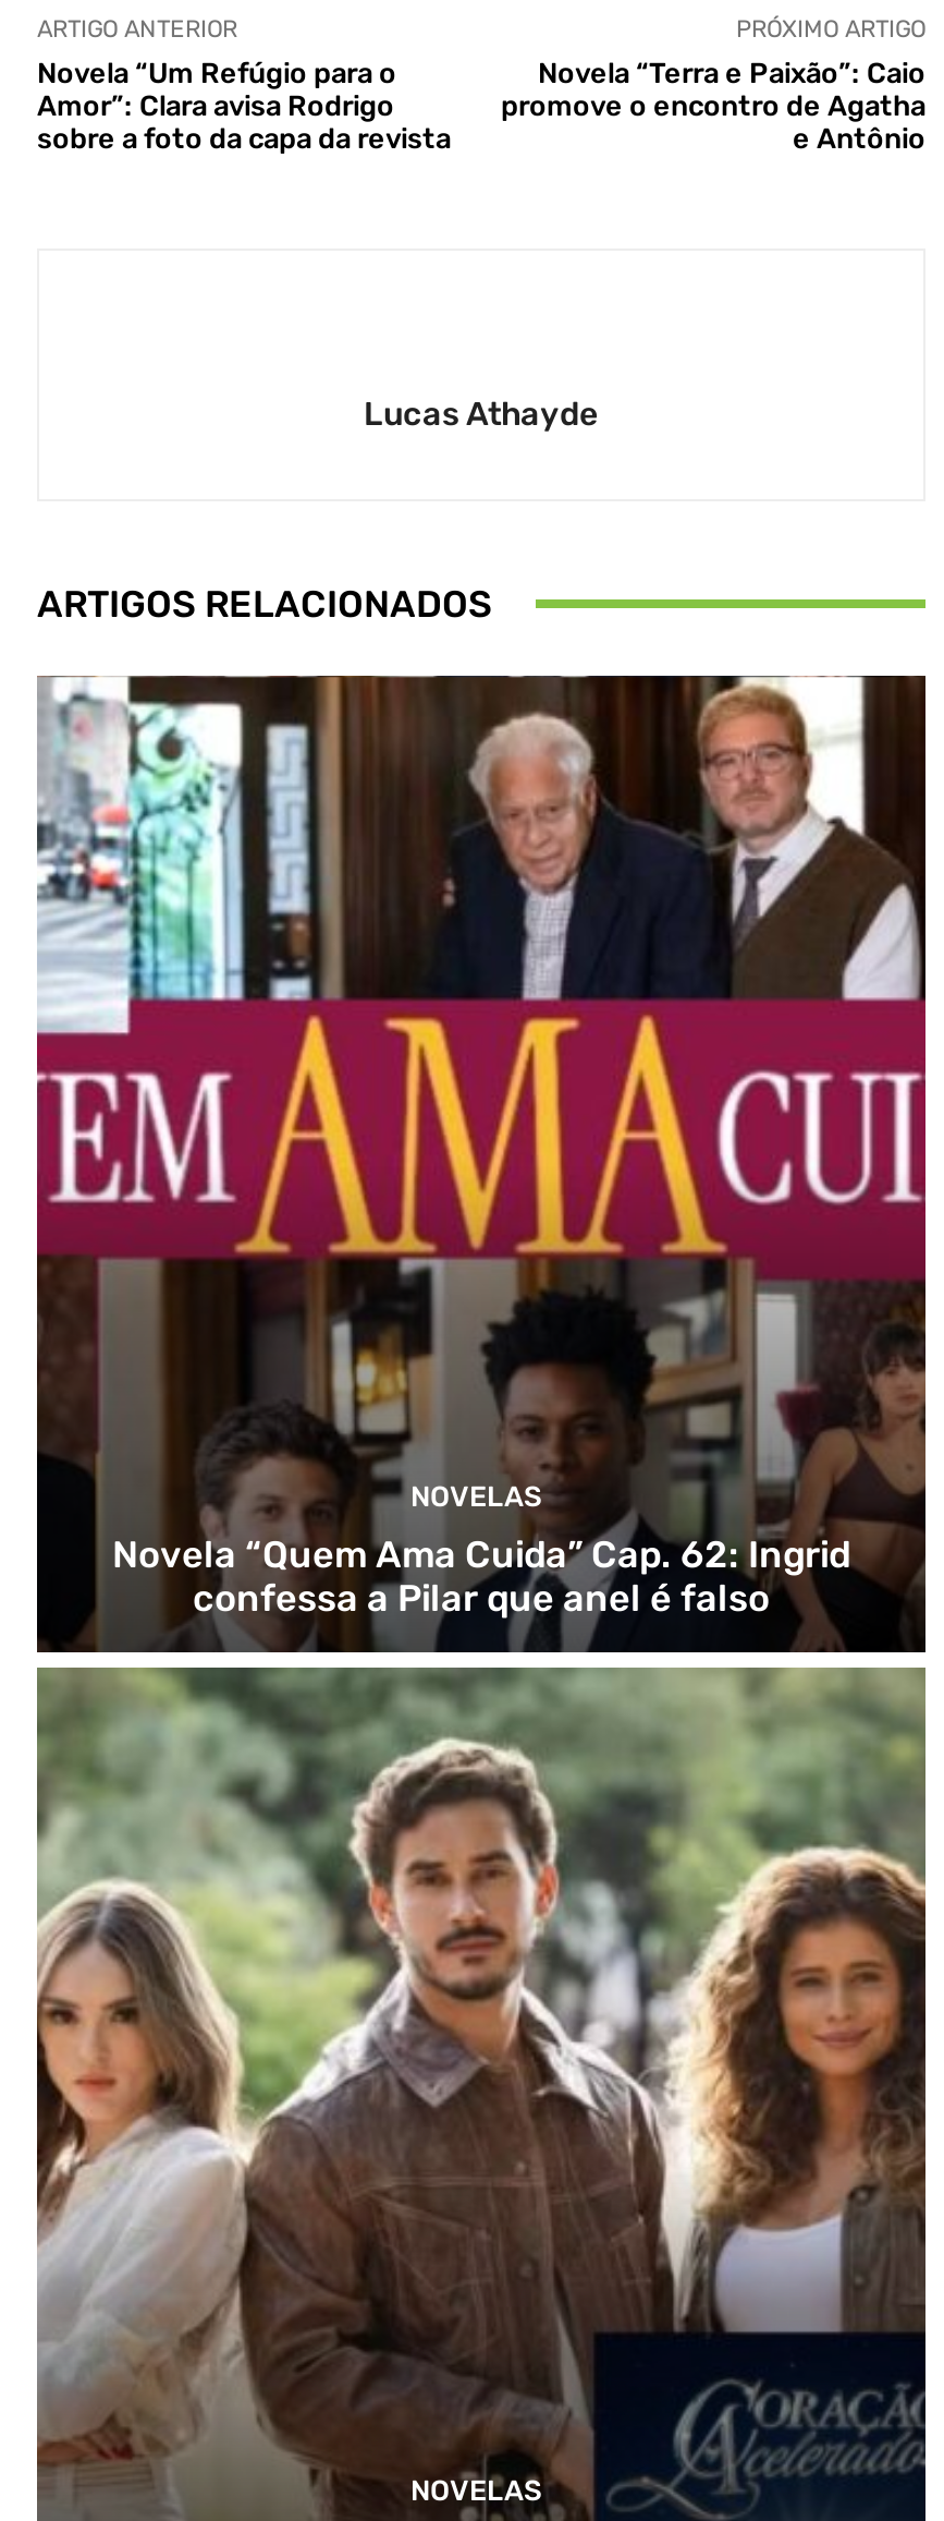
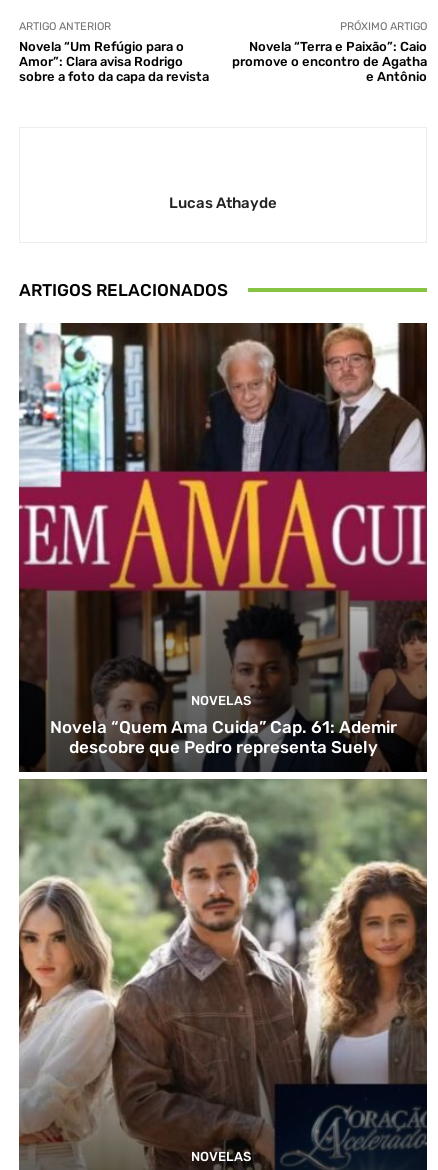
- Novela “Quem Ama Cuida” Cap. 62: Ingrid
- confessa a Pilar que anel é falso
+ Novela “Quem Ama Cuida” Cap. 61: Ademir
+ descobre que Pedro representa Suely
